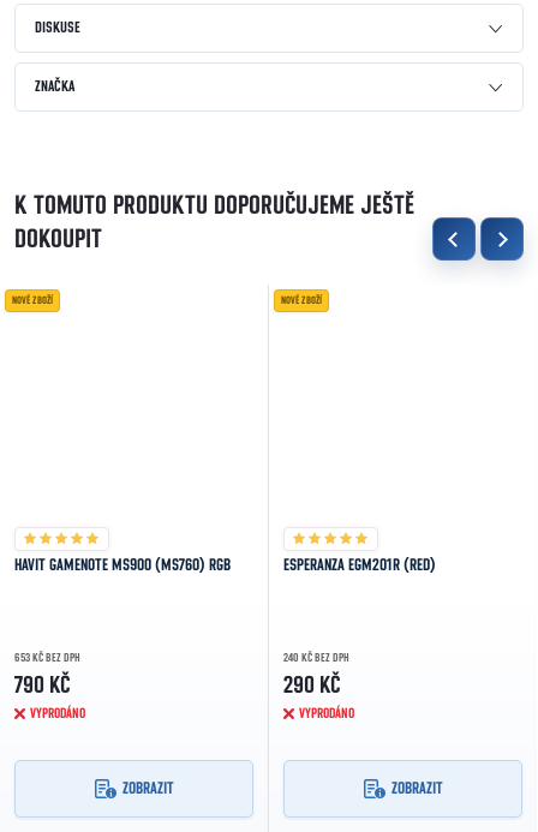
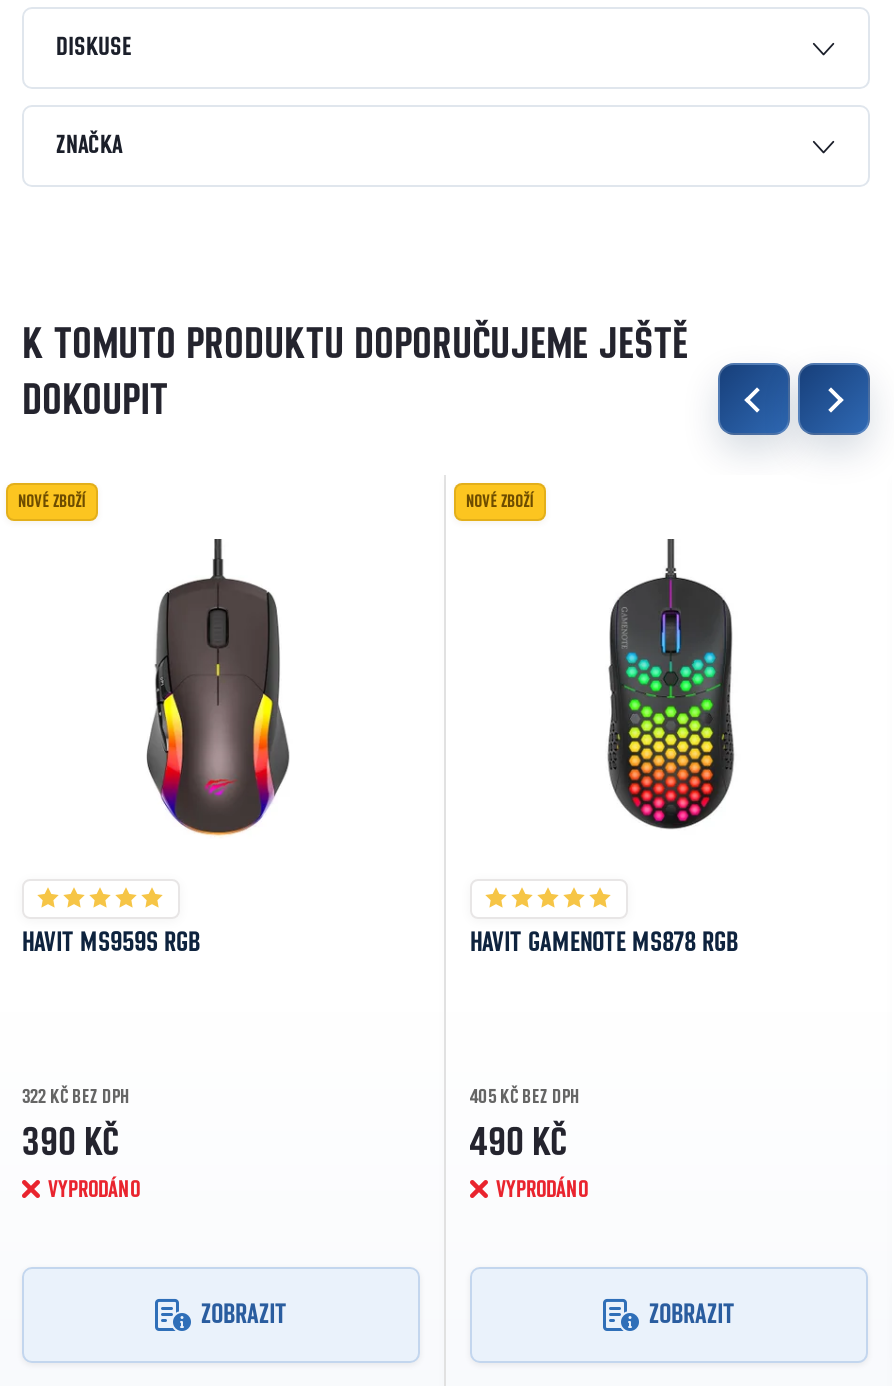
+ [image]

+ [image]

- HAVIT GAMENOTE MS900 (MS760) RGB
+ HAVIT MS959S RGB

- ESPERANZA EGM201R (RED)
+ HAVIT GAMENOTE MS878 RGB

- 653 KČ BEZ DPH
- 790 KČ
+ 322 KČ BEZ DPH
+ 390 KČ

- 240 KČ BEZ DPH
- 290 KČ
+ 405 KČ BEZ DPH
+ 490 KČ
